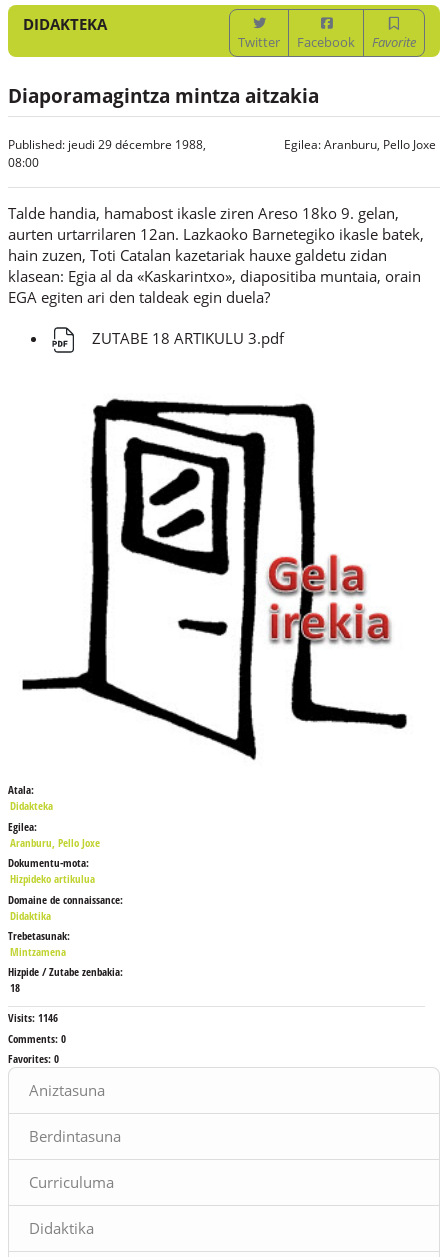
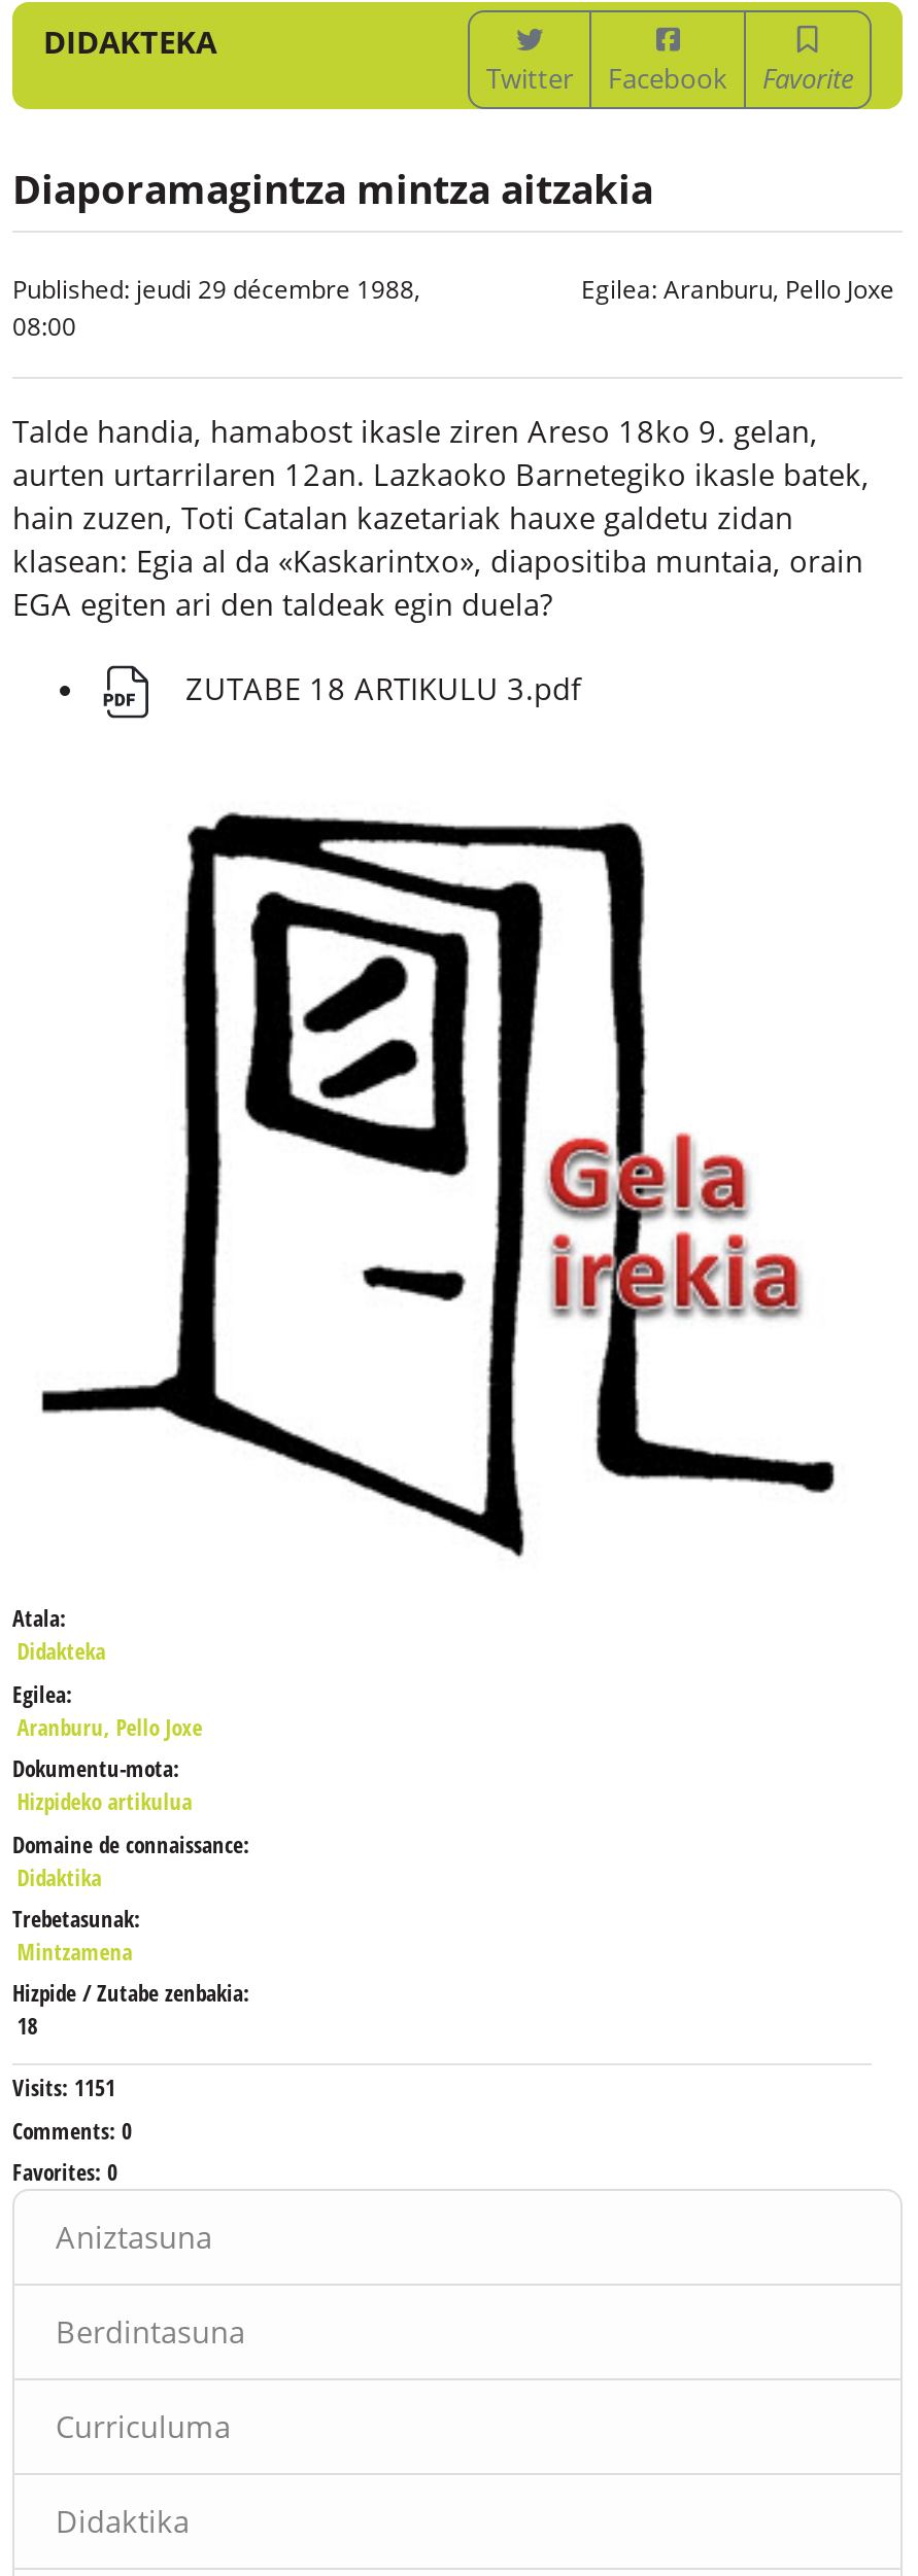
- Visits: 1146
+ Visits: 1151
